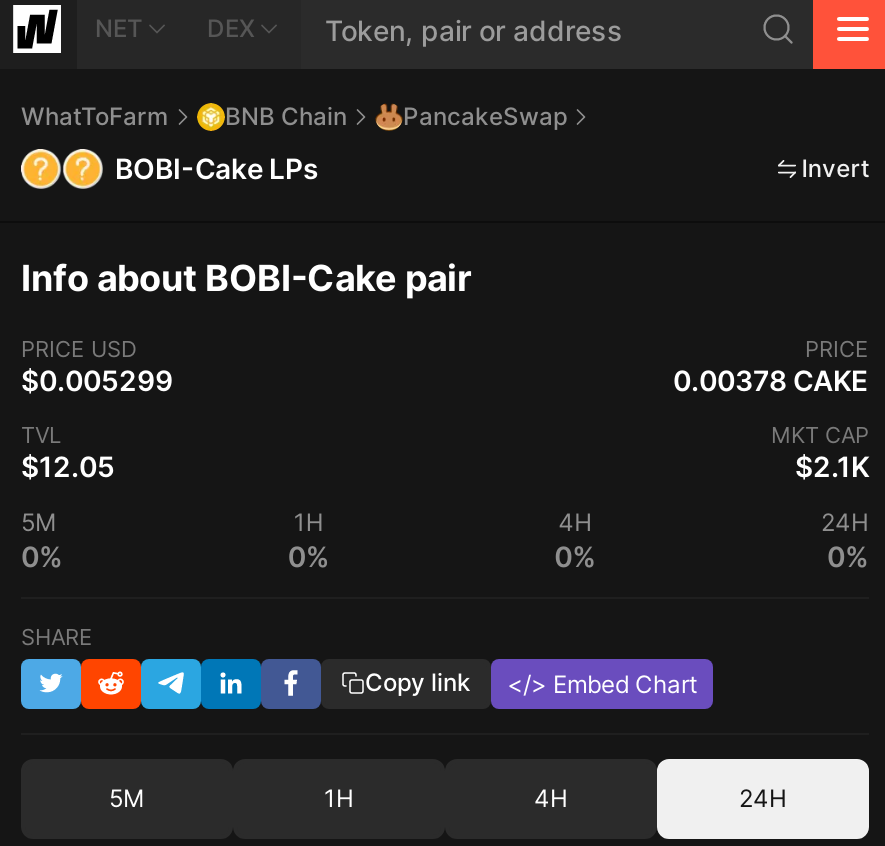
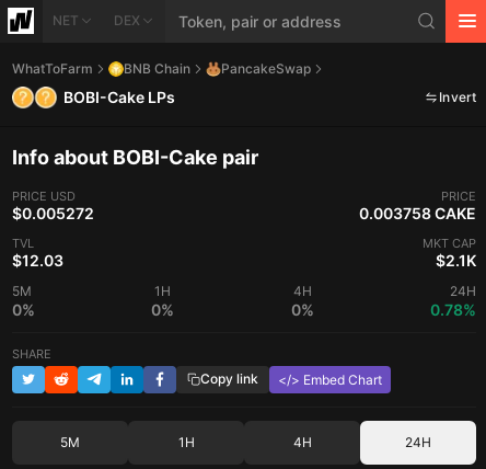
- $0.005299
+ $0.005272

- 0.00378 CAKE
+ 0.003758 CAKE

- $12.05
+ $12.03

- 0%
+ 0.78%
